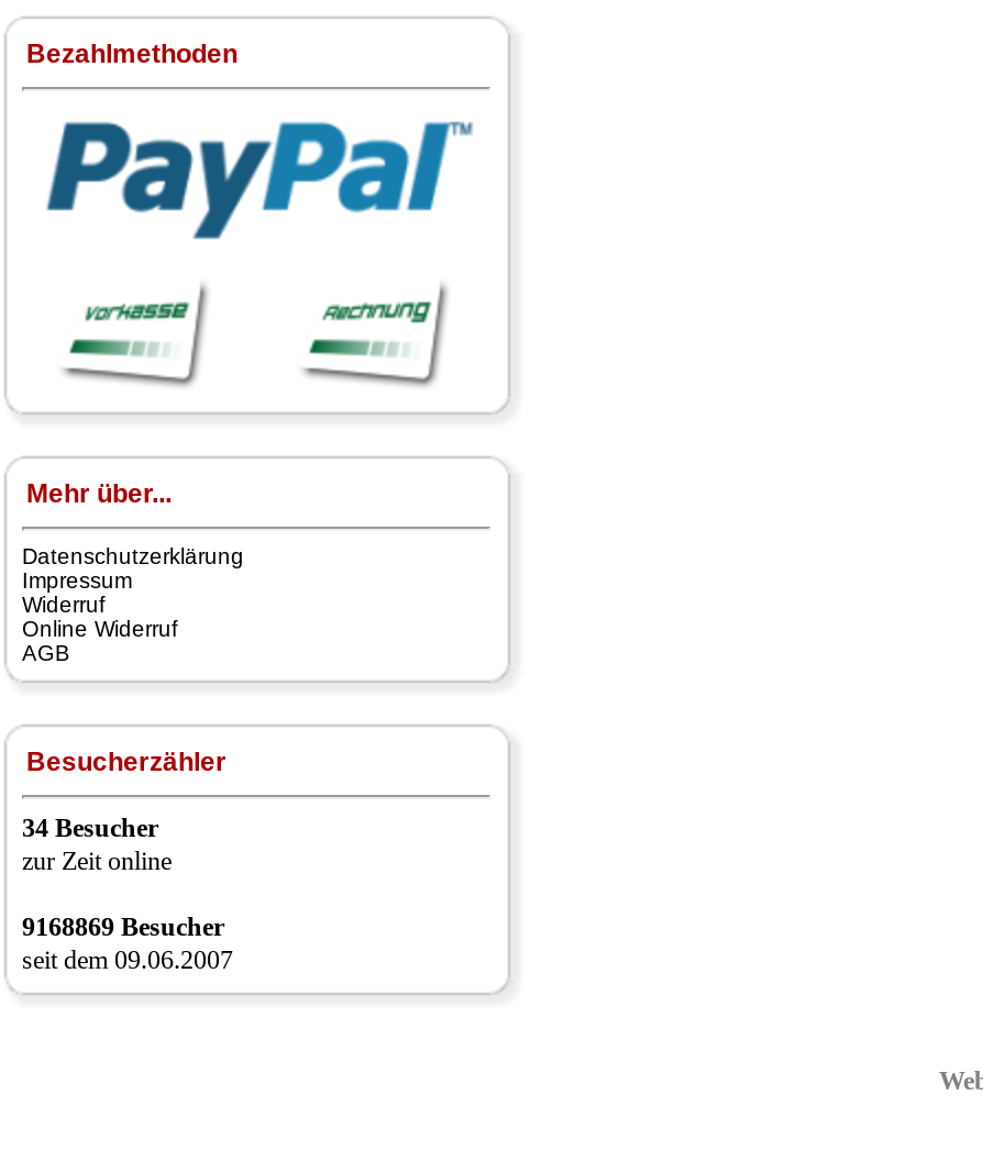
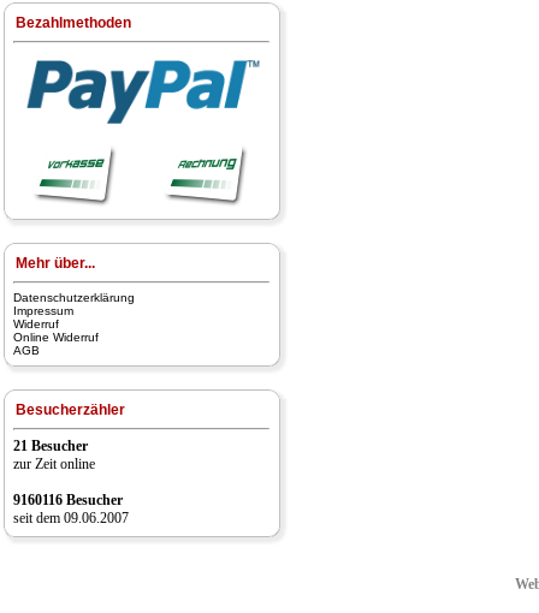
- 34 Besucher
+ 21 Besucher

- 9168869 Besucher
+ 9160116 Besucher
